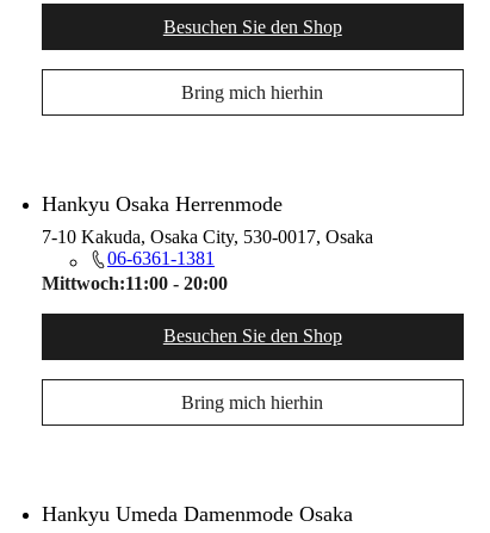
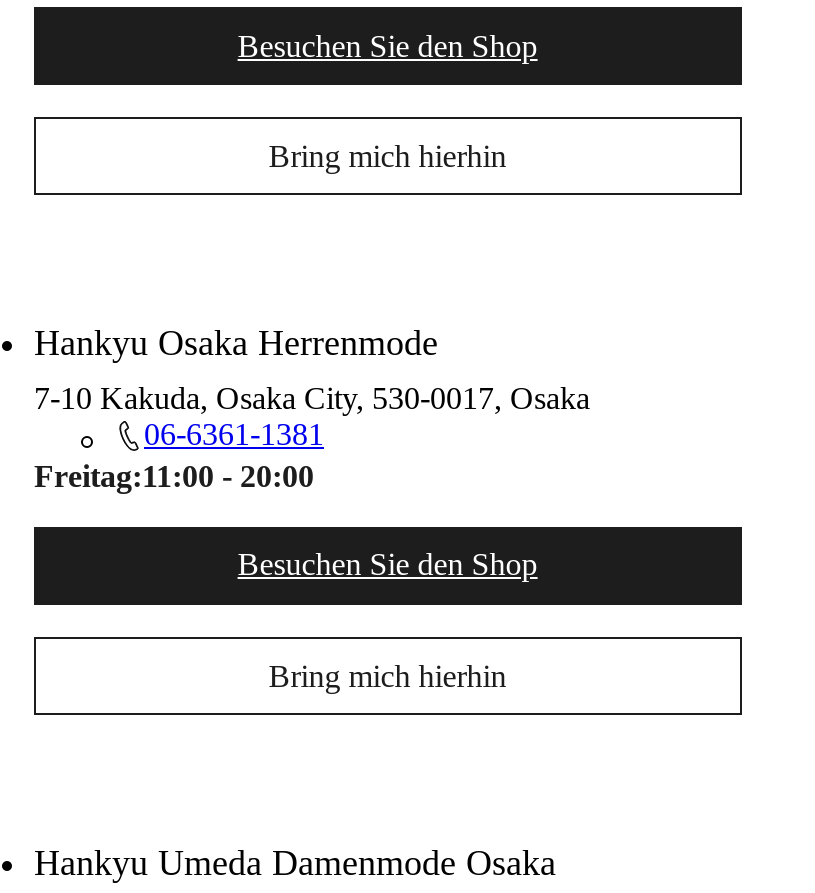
- Mittwoch:11:00 - 20:00
+ Freitag:11:00 - 20:00
